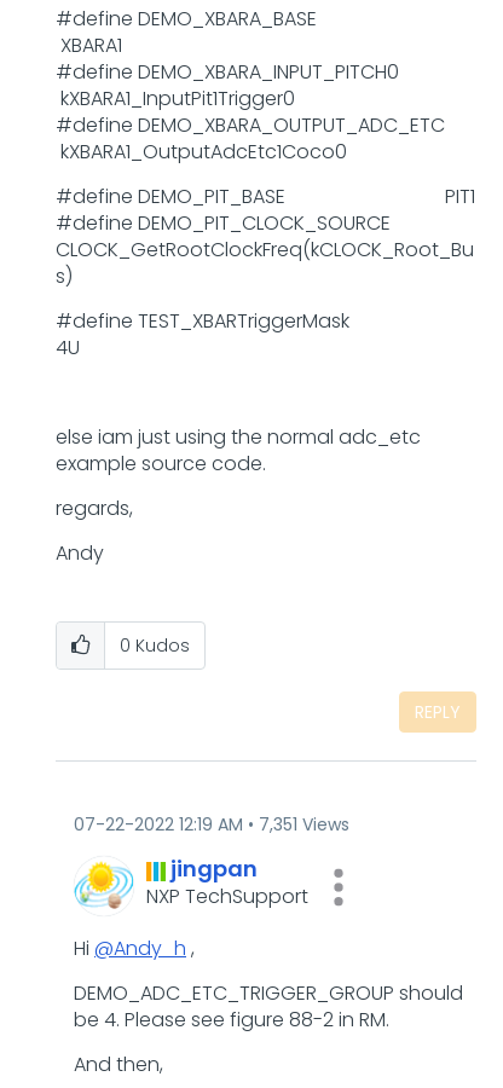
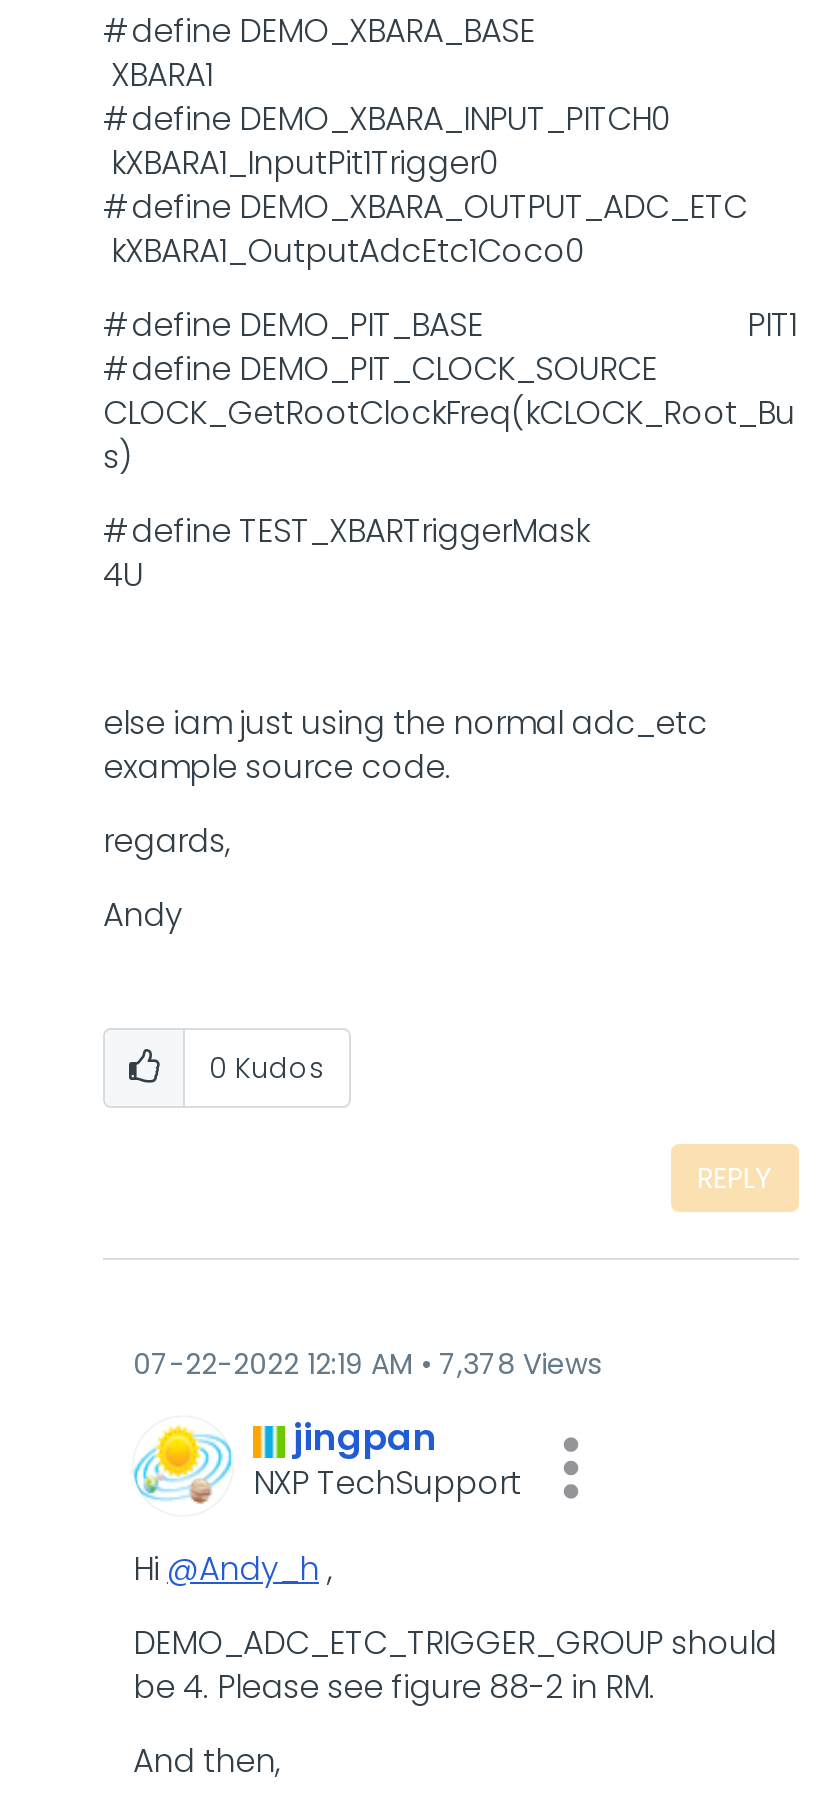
- 07-22-2022 12:19 AM 7,351 Views
+ 07-22-2022 12:19 AM 7,378 Views
